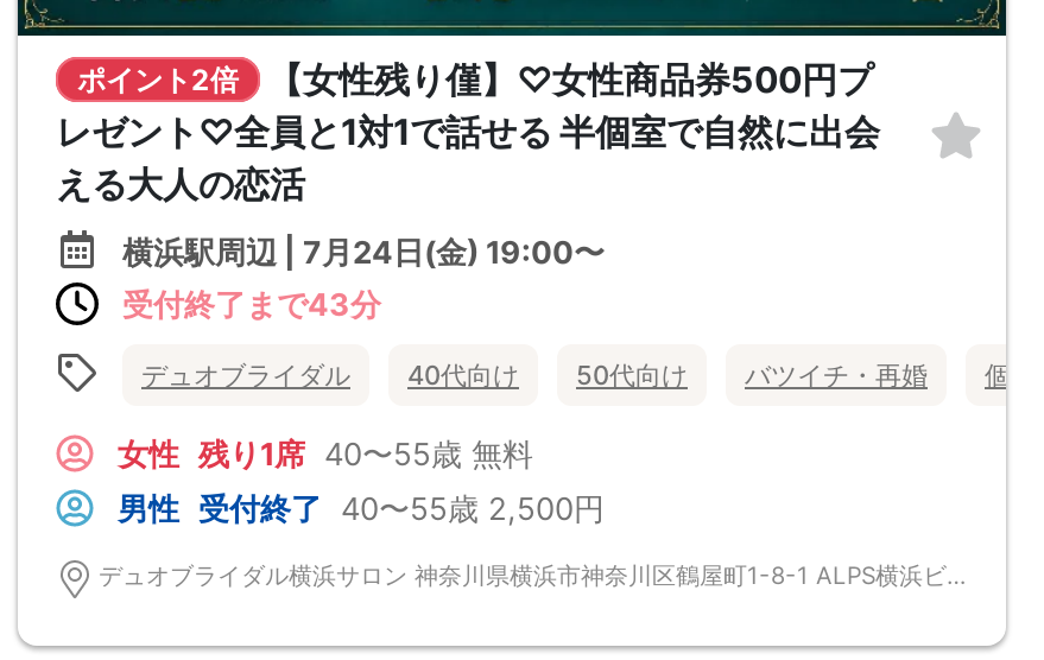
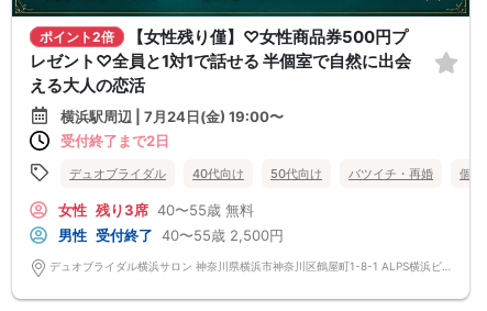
- 受付終了まで43分
+ 受付終了まで2日

- 女性 残り1席 40〜55歳 無料
+ 女性 残り3席 40〜55歳 無料
